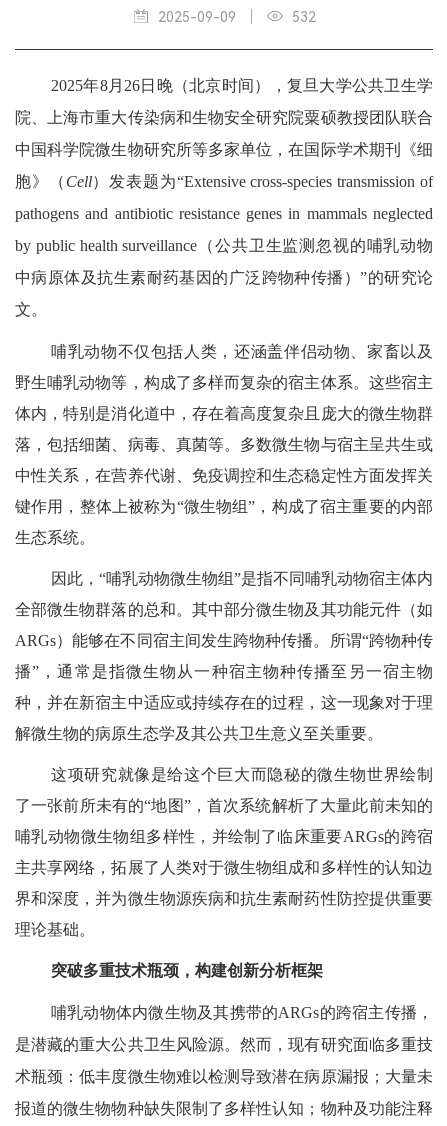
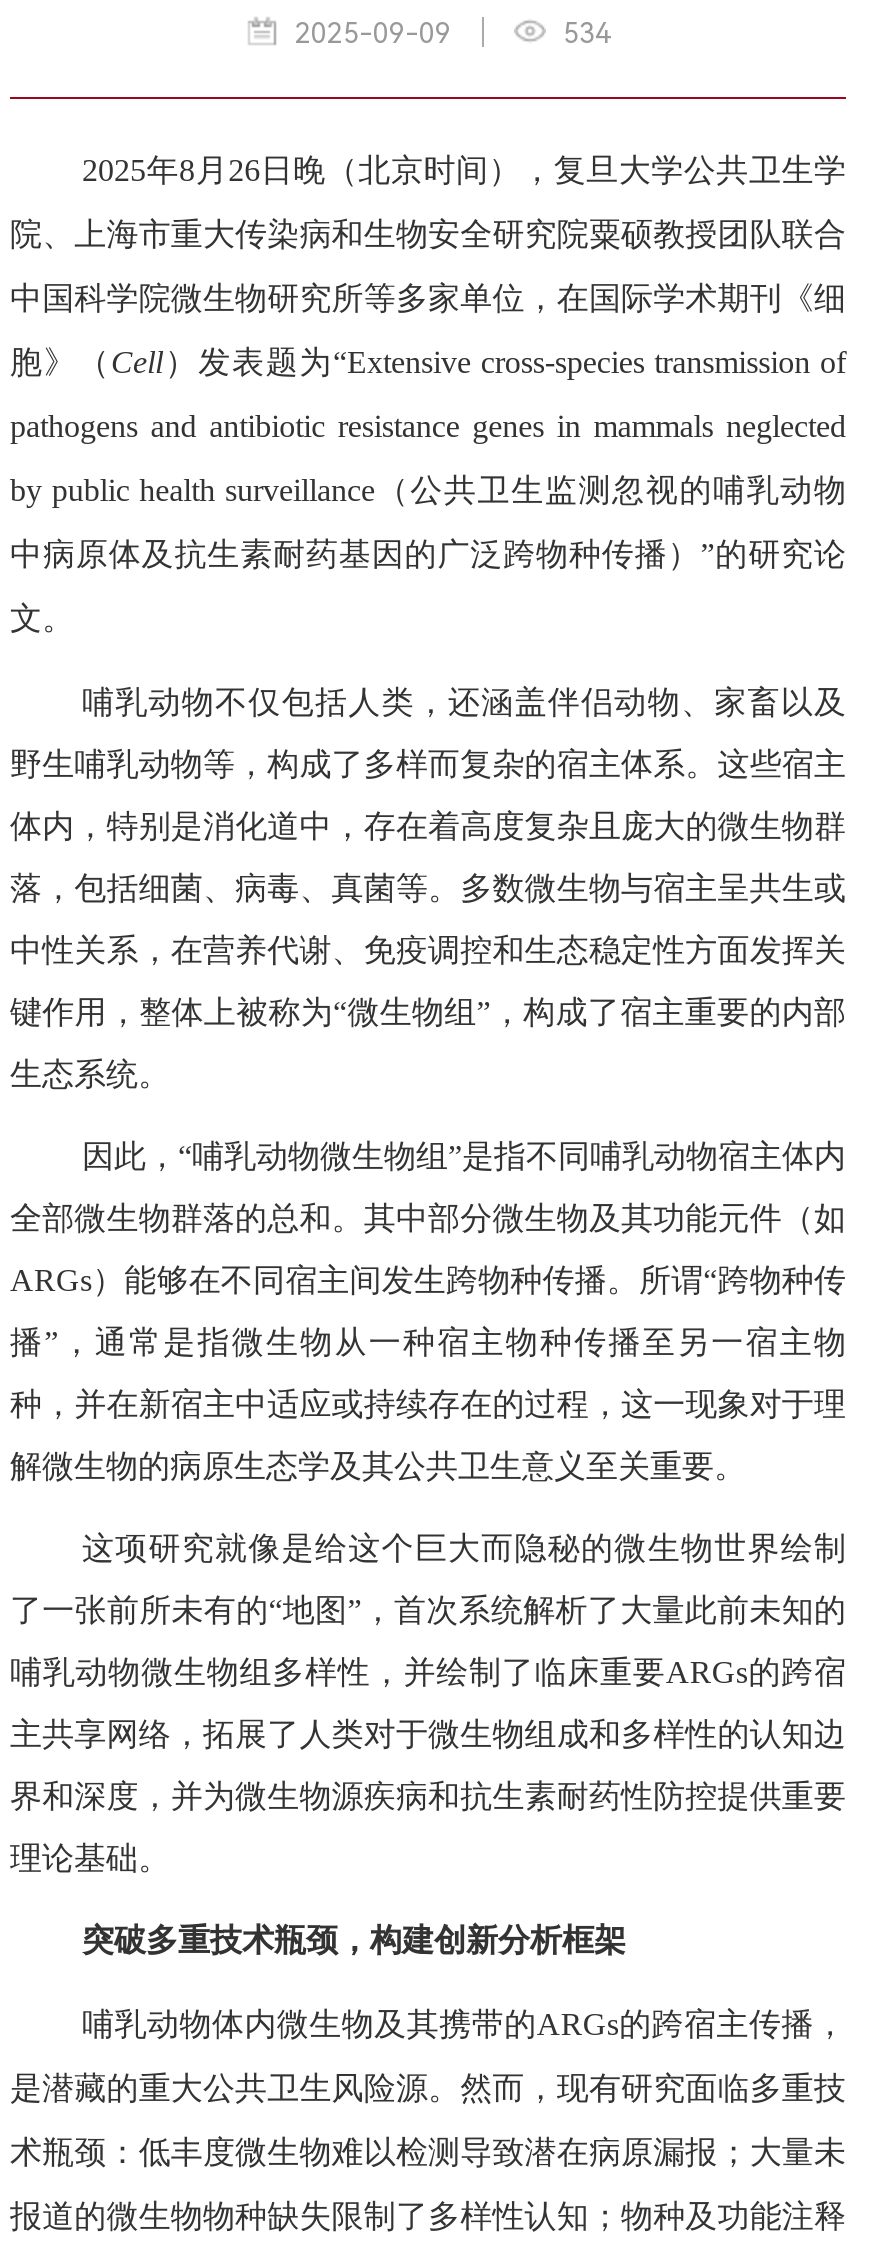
- 532
+ 534
